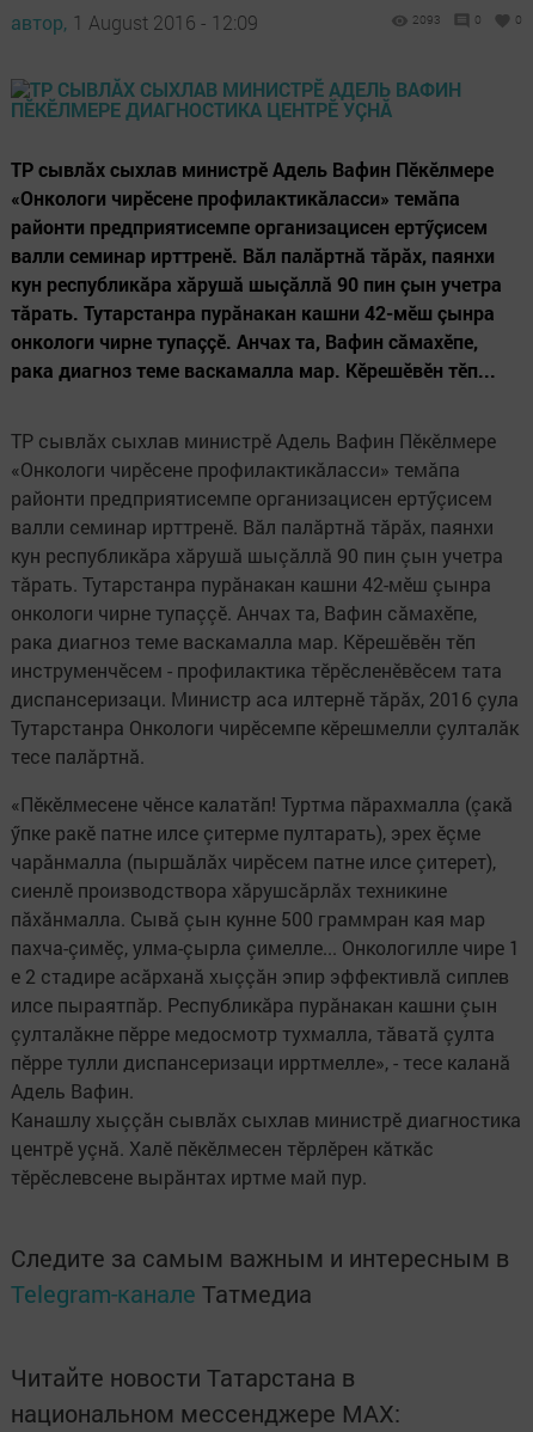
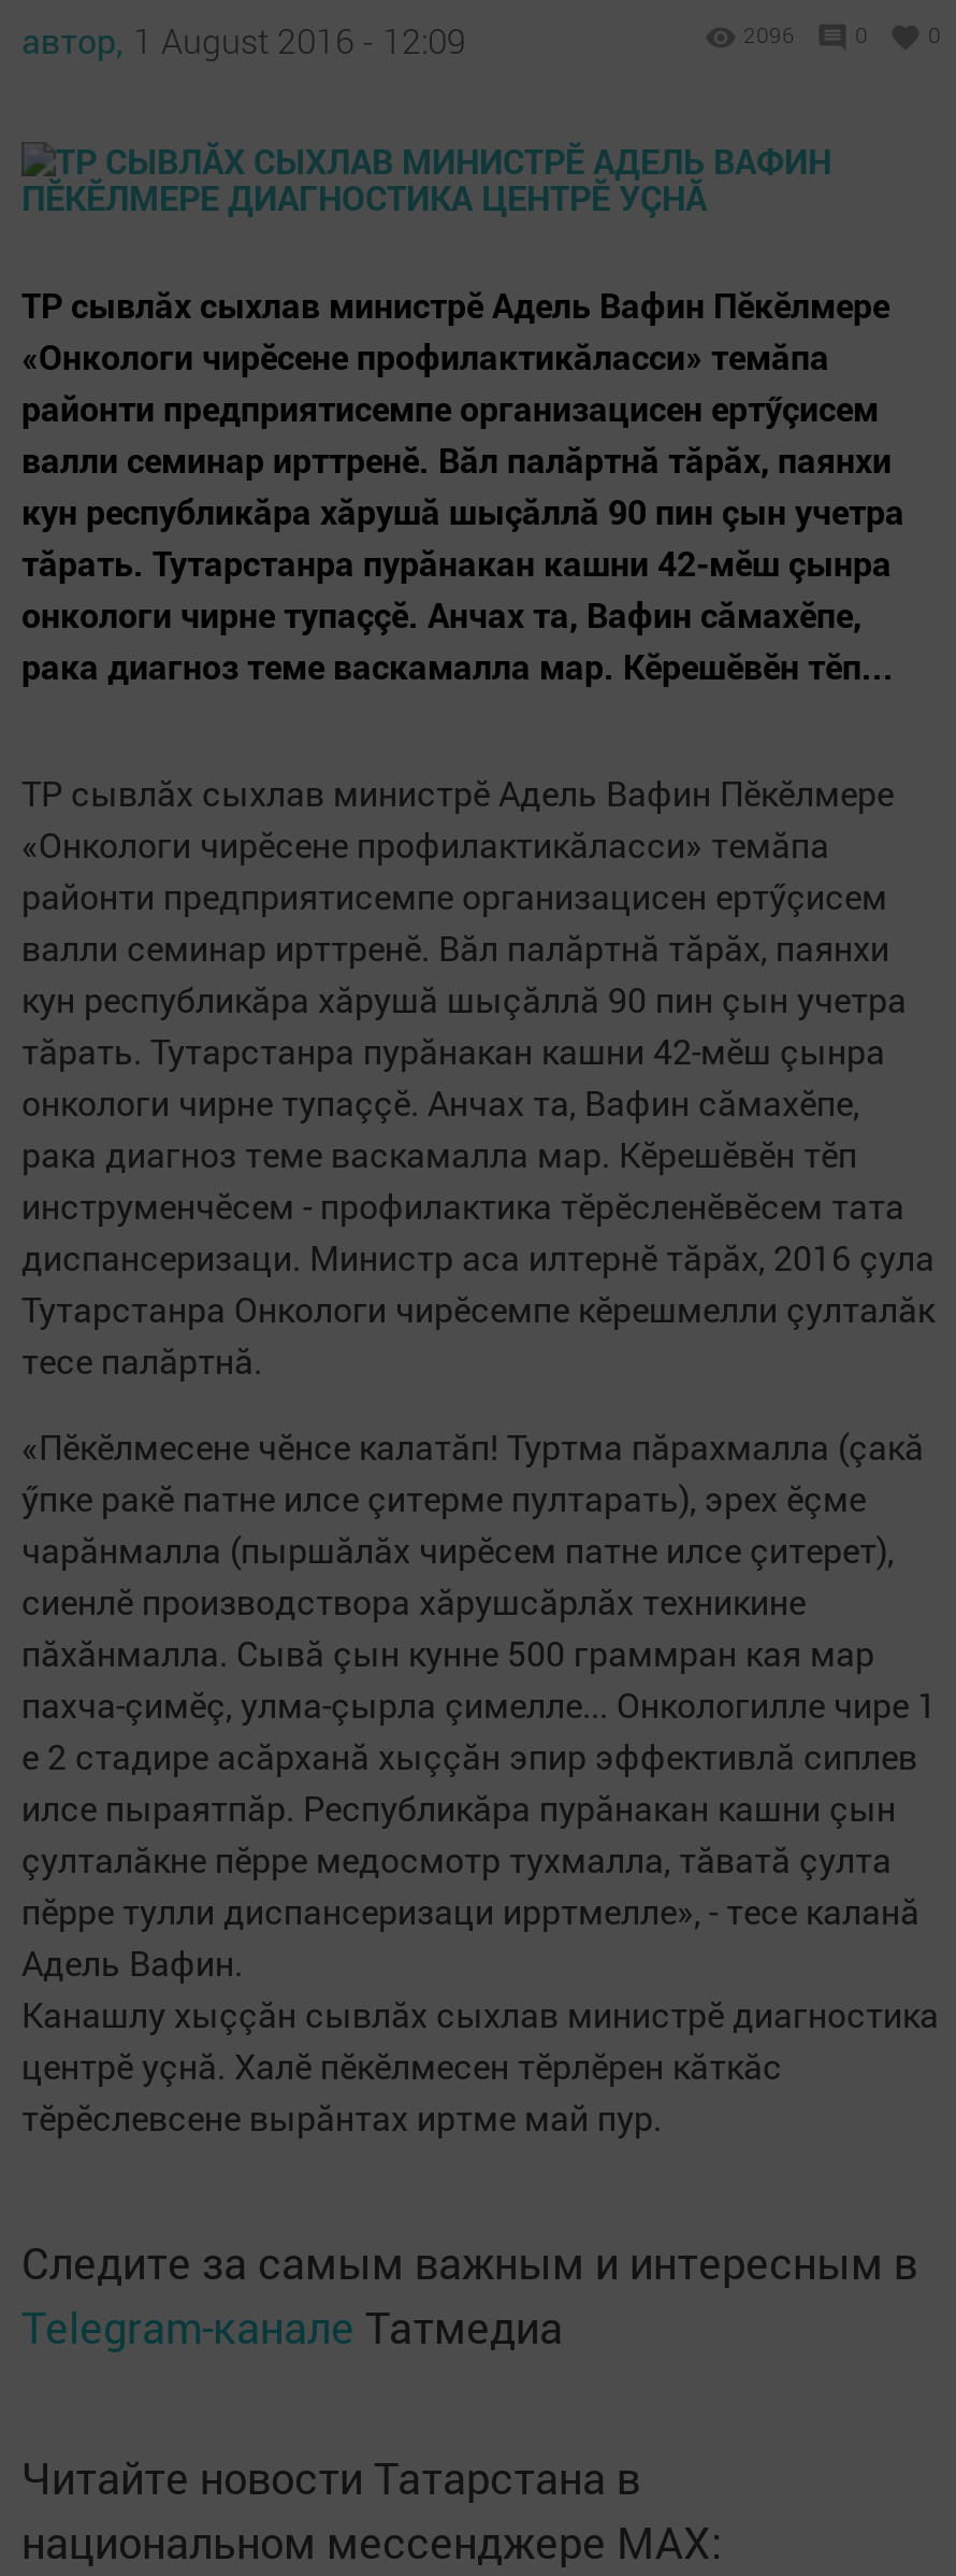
- 2093
+ 2096
